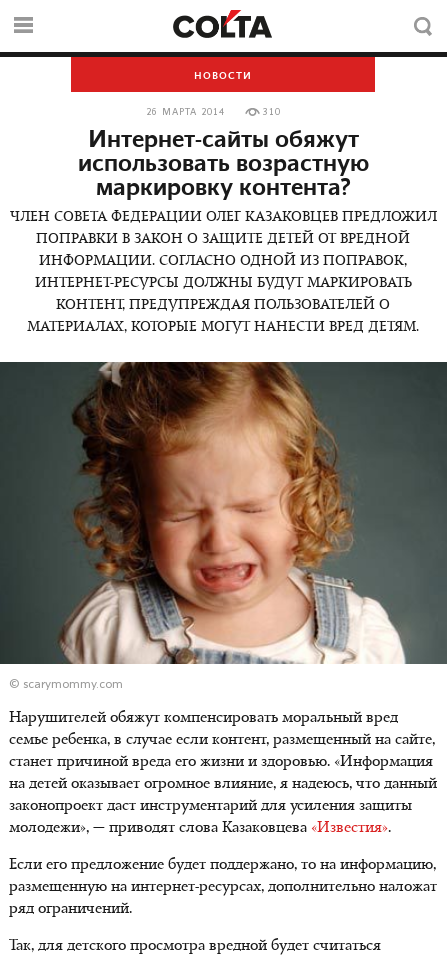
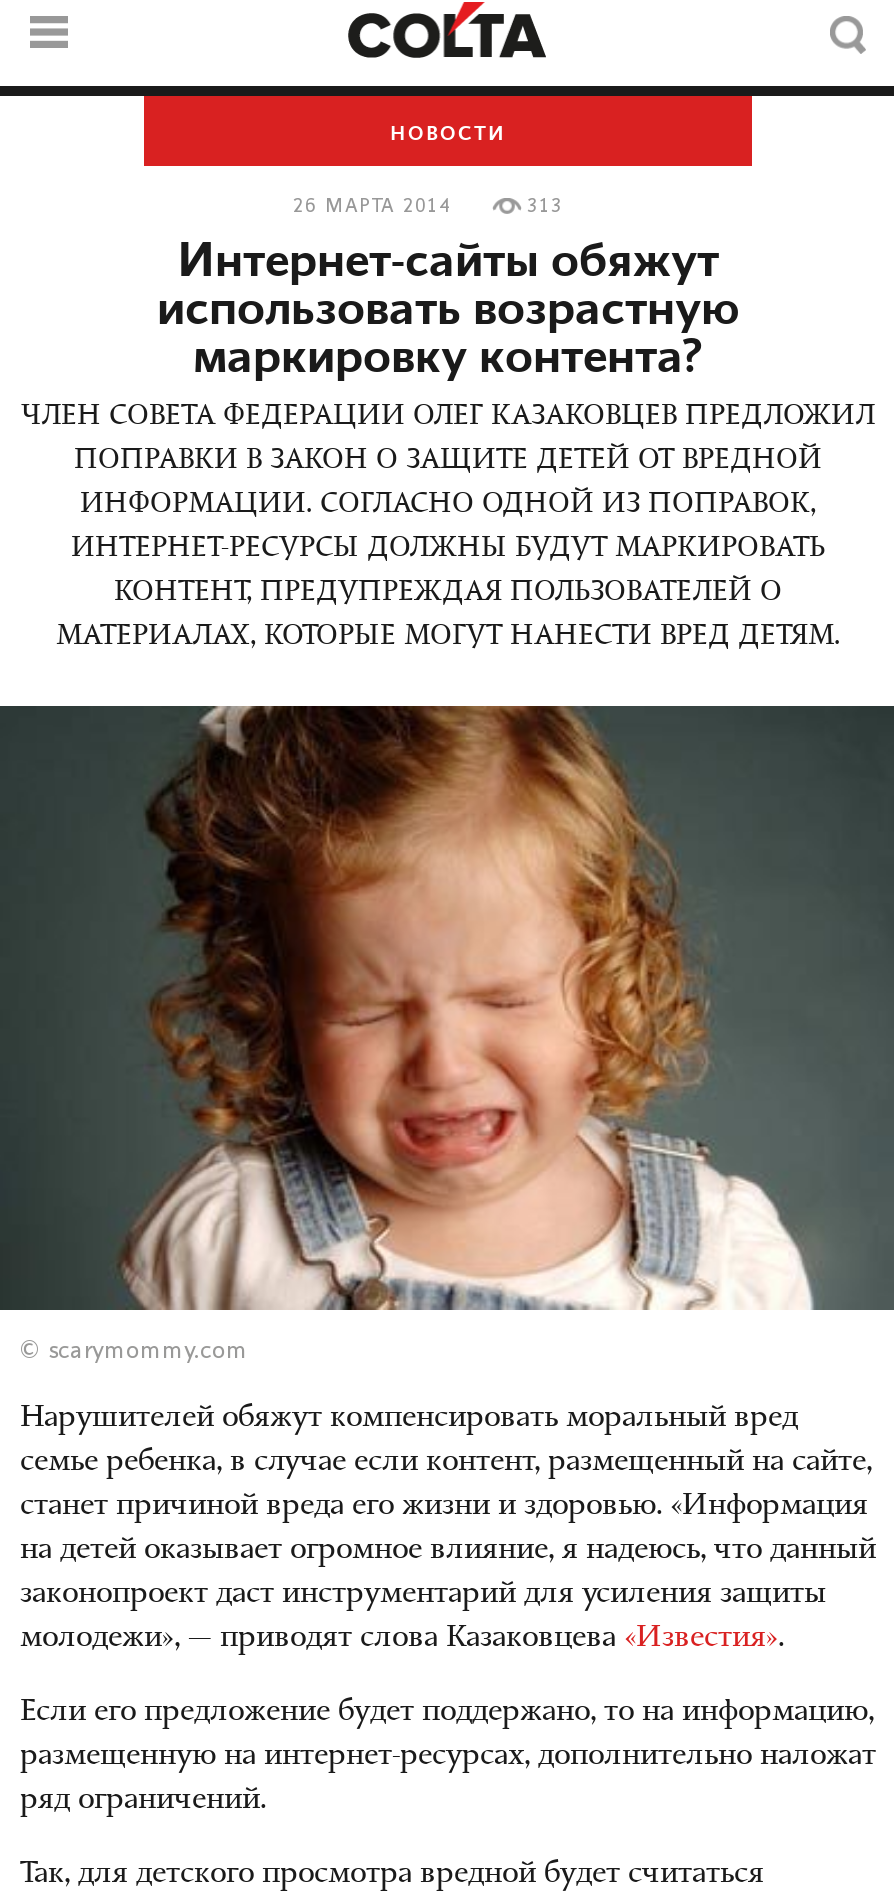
- 310
+ 313
